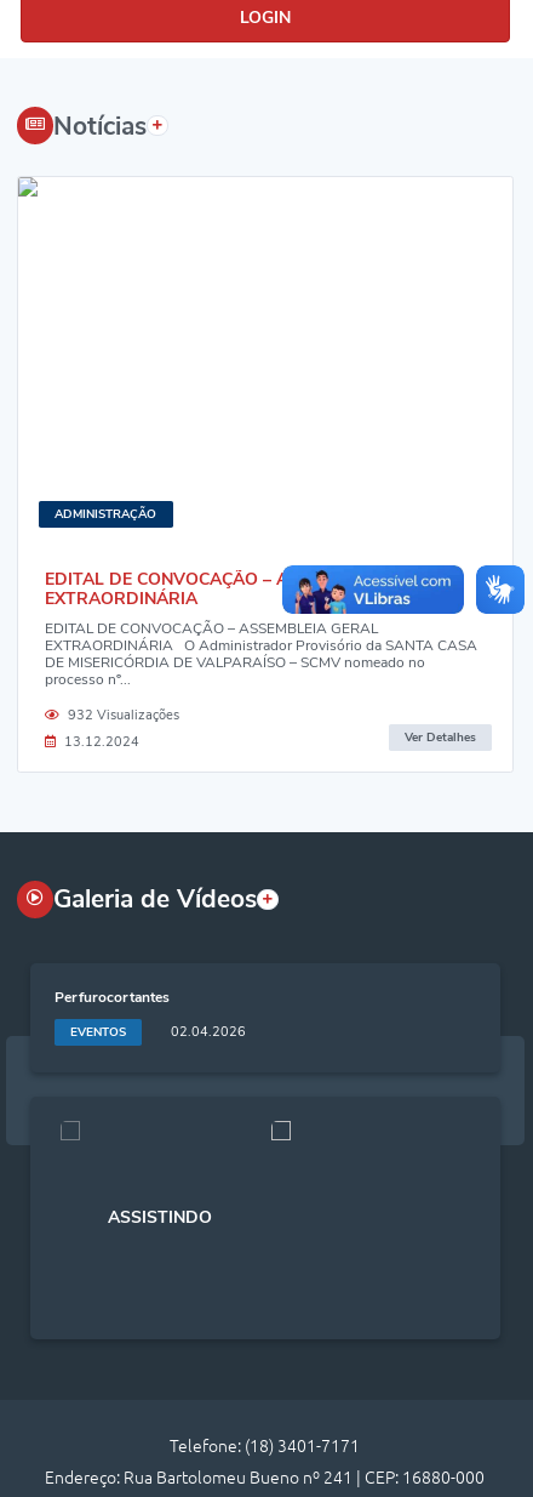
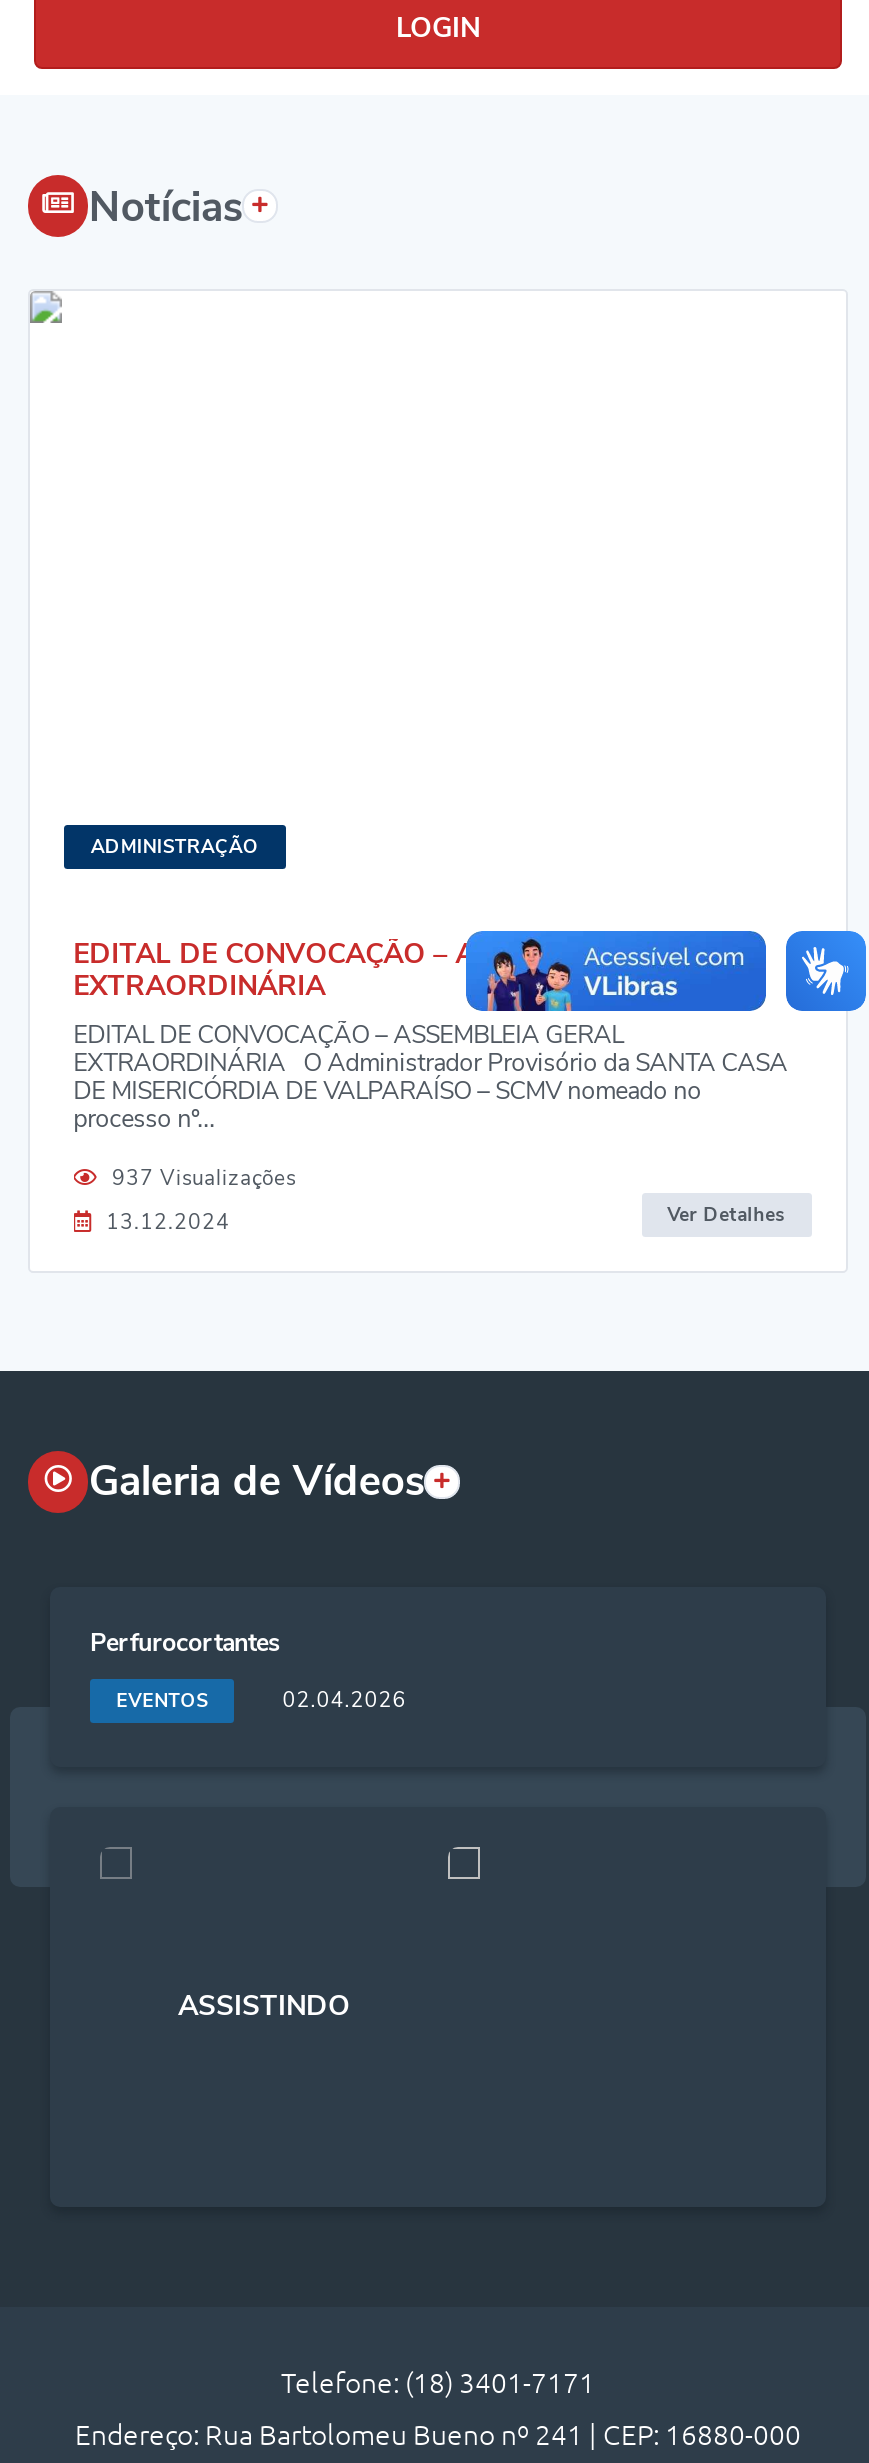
- 932 Visualizações
+ 937 Visualizações
